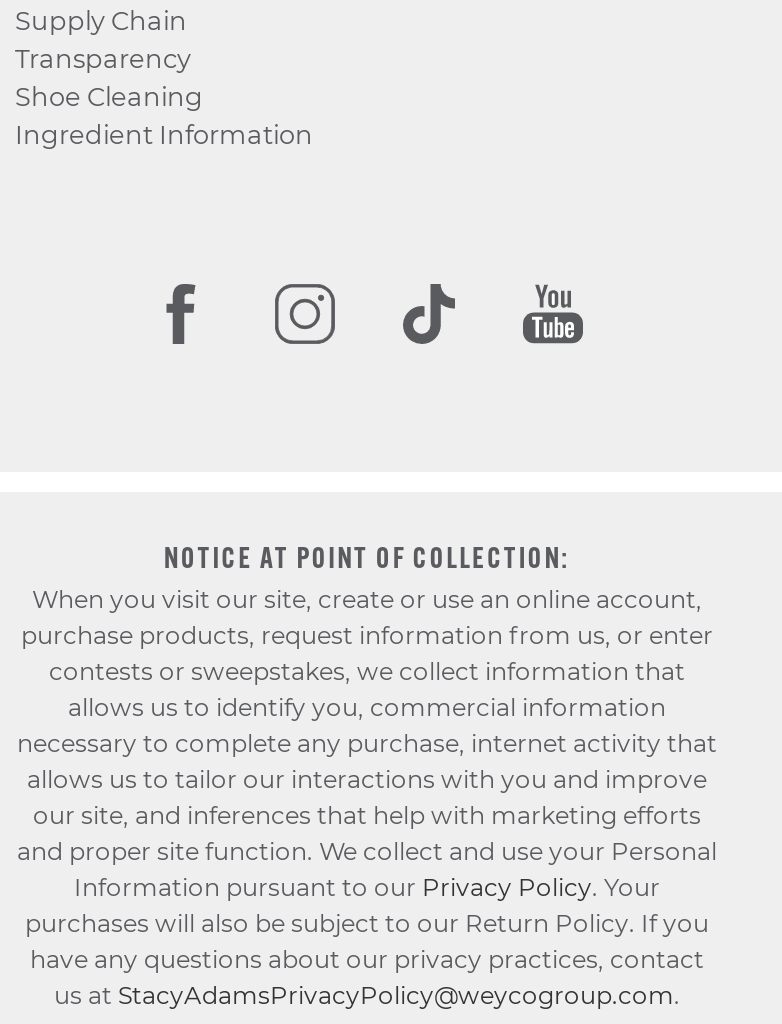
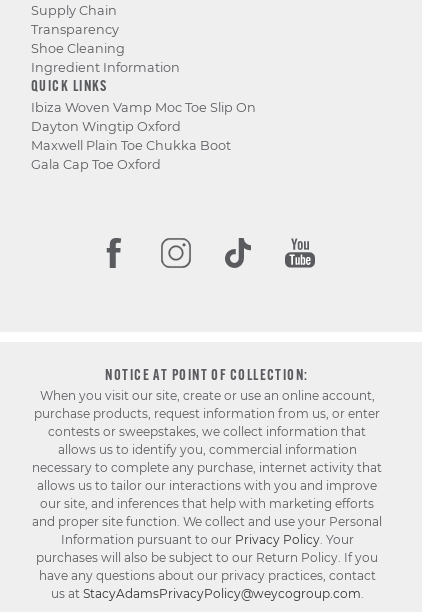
+ QUICK LINKS
+ Ibiza Woven Vamp Moc Toe Slip On
+ Dayton Wingtip Oxford
+ Maxwell Plain Toe Chukka Boot
+ Gala Cap Toe Oxford
